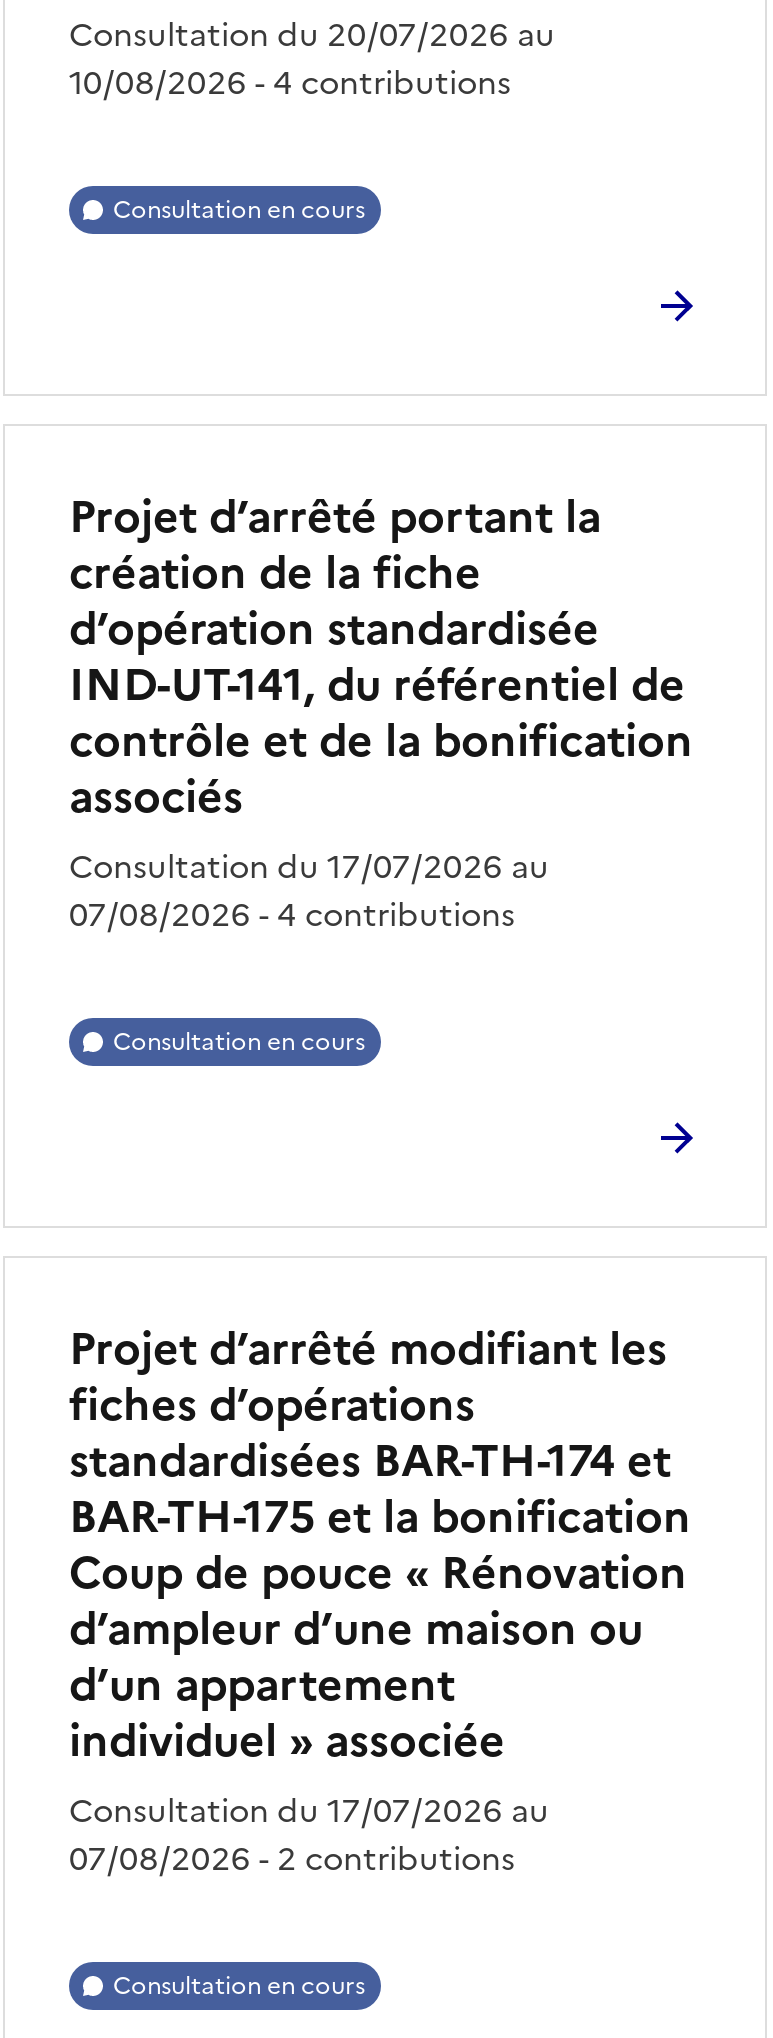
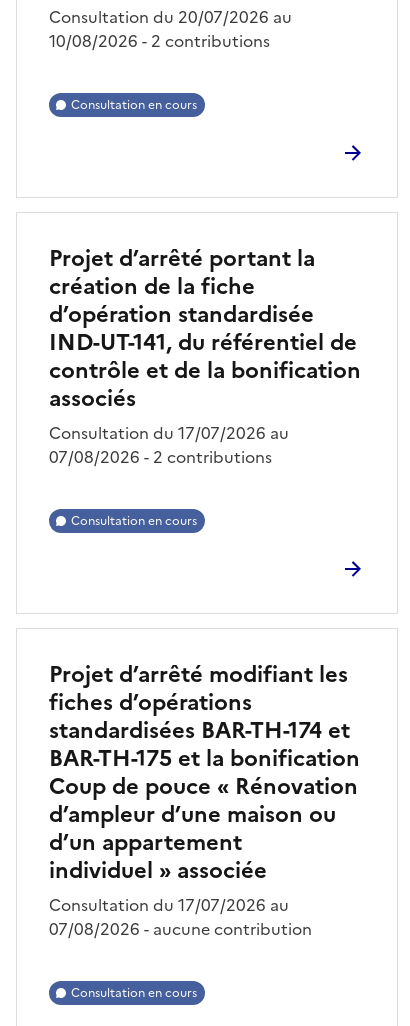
- 10/08/2026 - 4 contributions
+ 10/08/2026 - 2 contributions

- 07/08/2026 - 4 contributions

moved up: 07/08/2026 - 2 contributions

+ 07/08/2026 - aucune contribution
